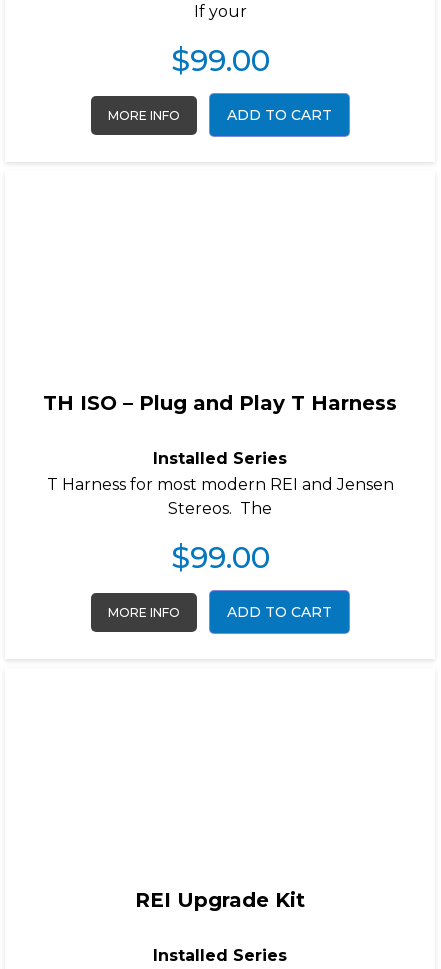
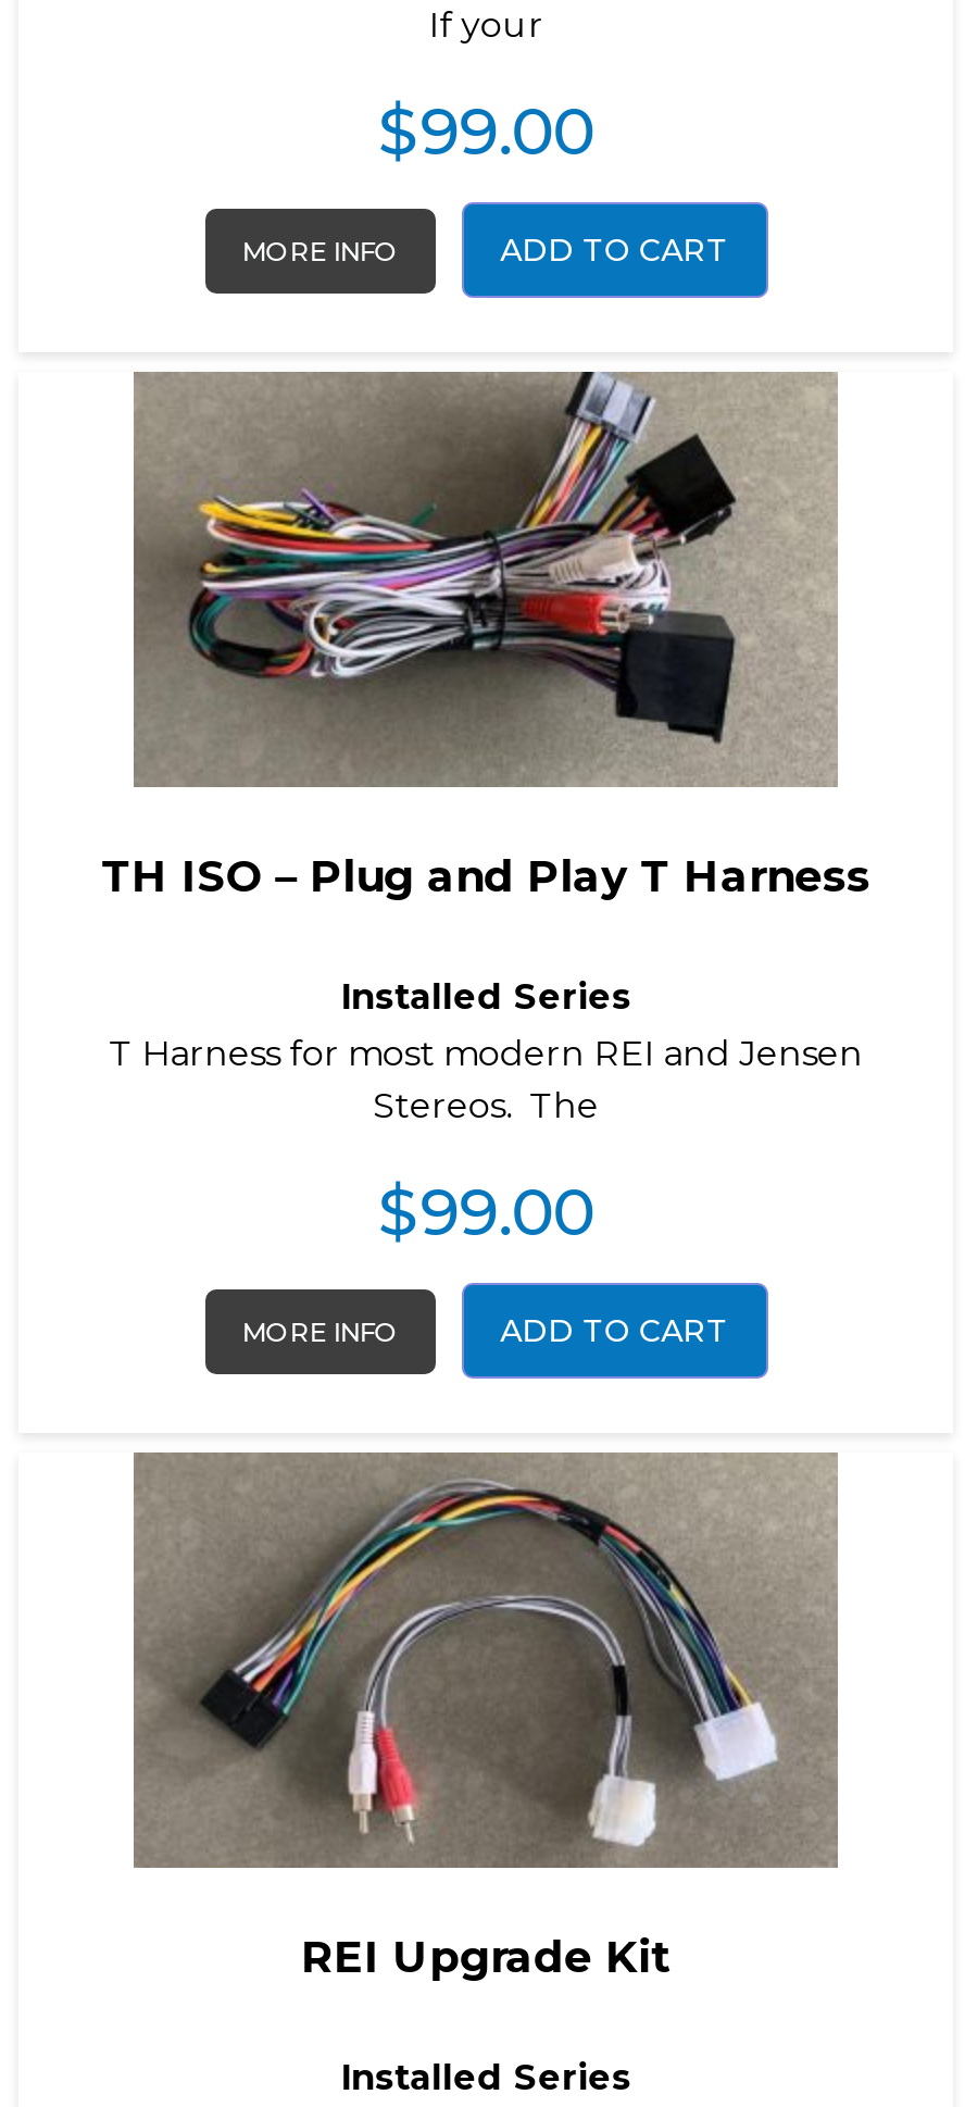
+ [image]

+ [image]
